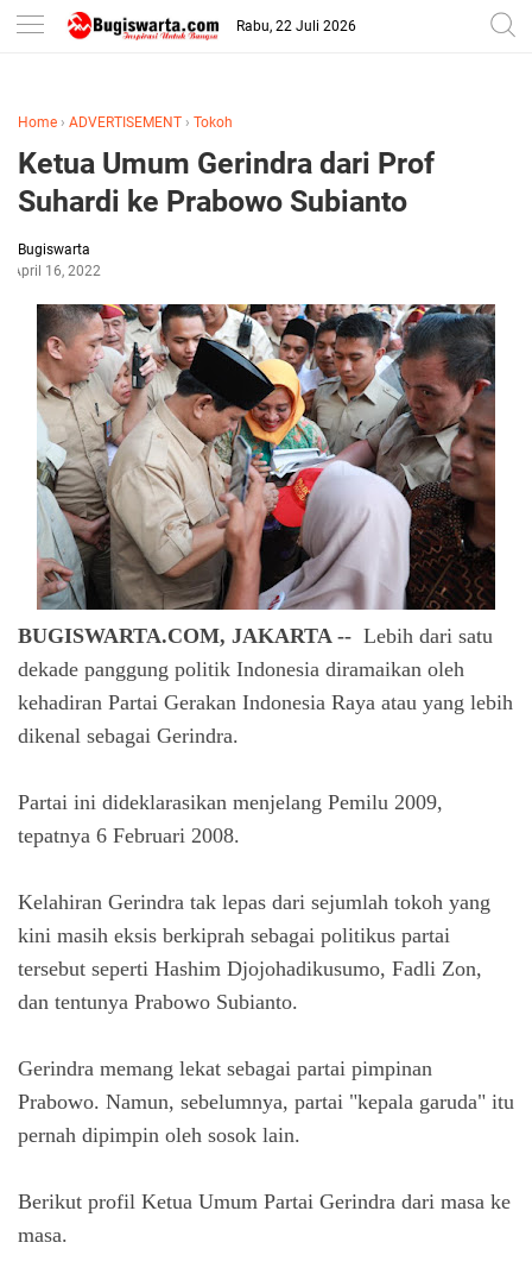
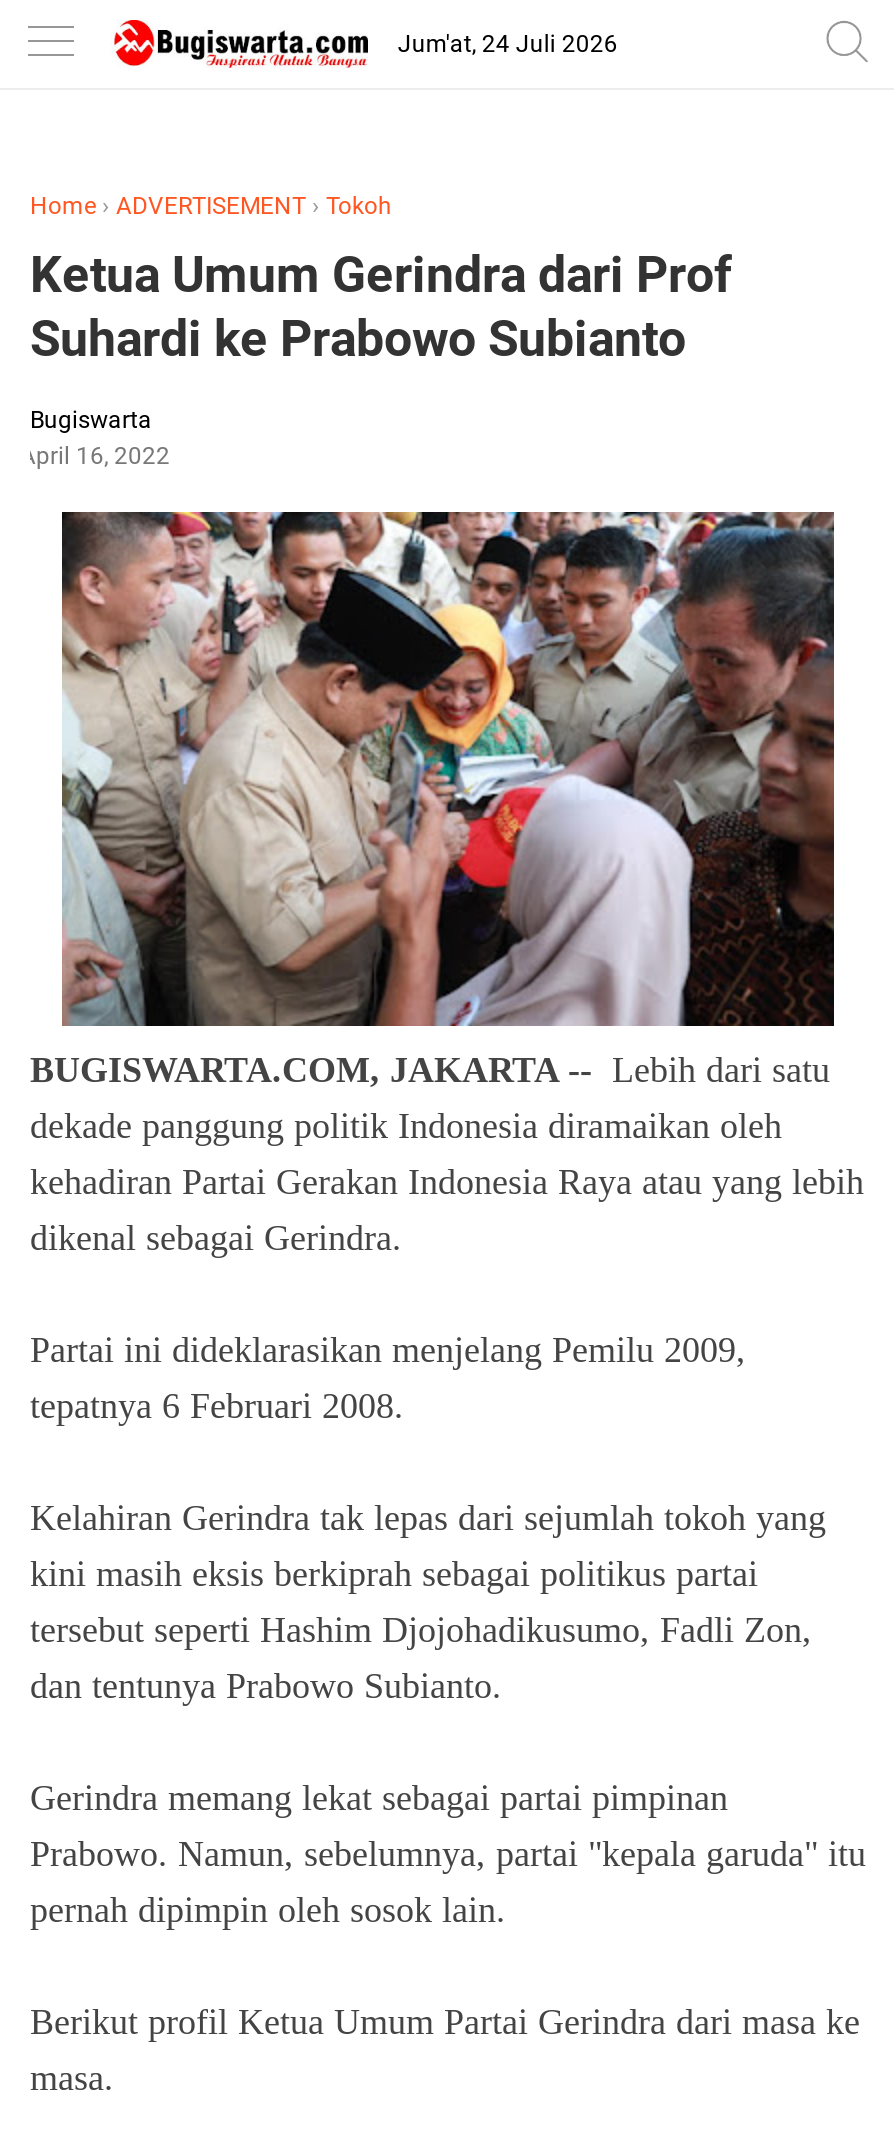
- Rabu, 22 Juli 2026
+ Jum'at, 24 Juli 2026
